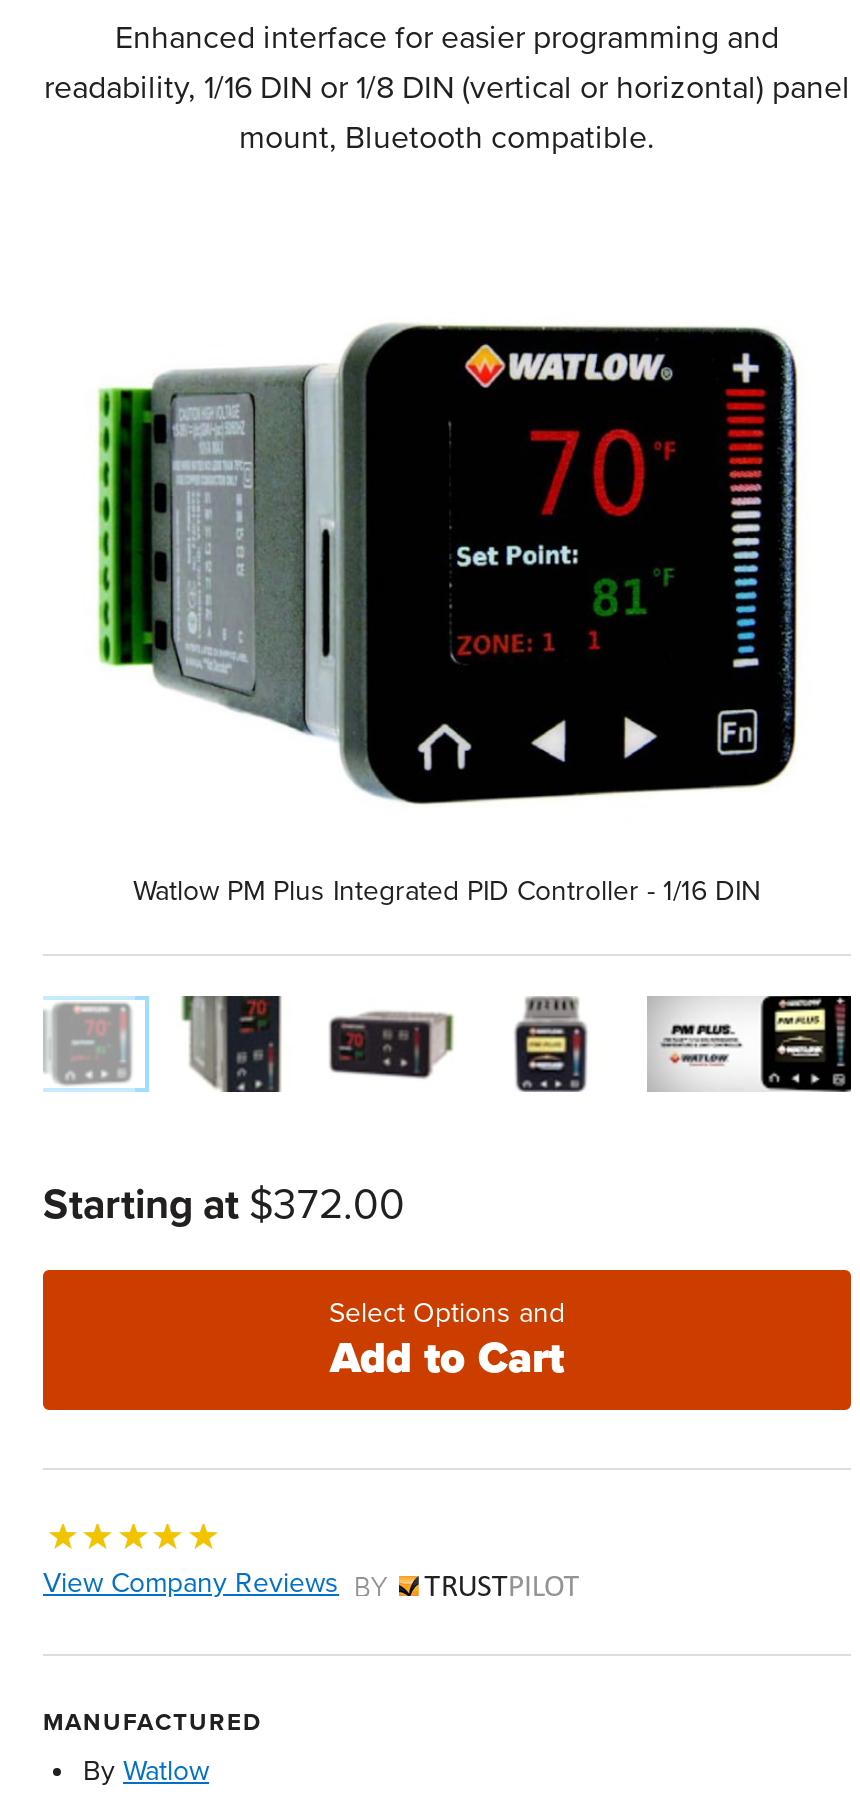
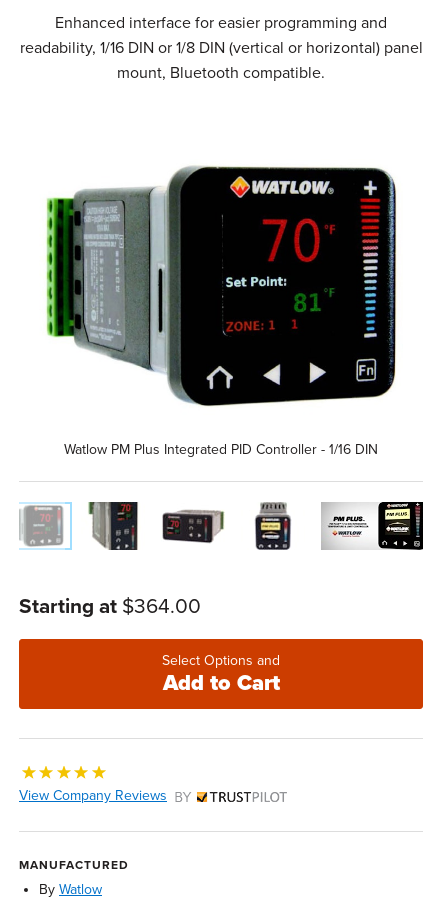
- Starting at $372.00
+ Starting at $364.00
